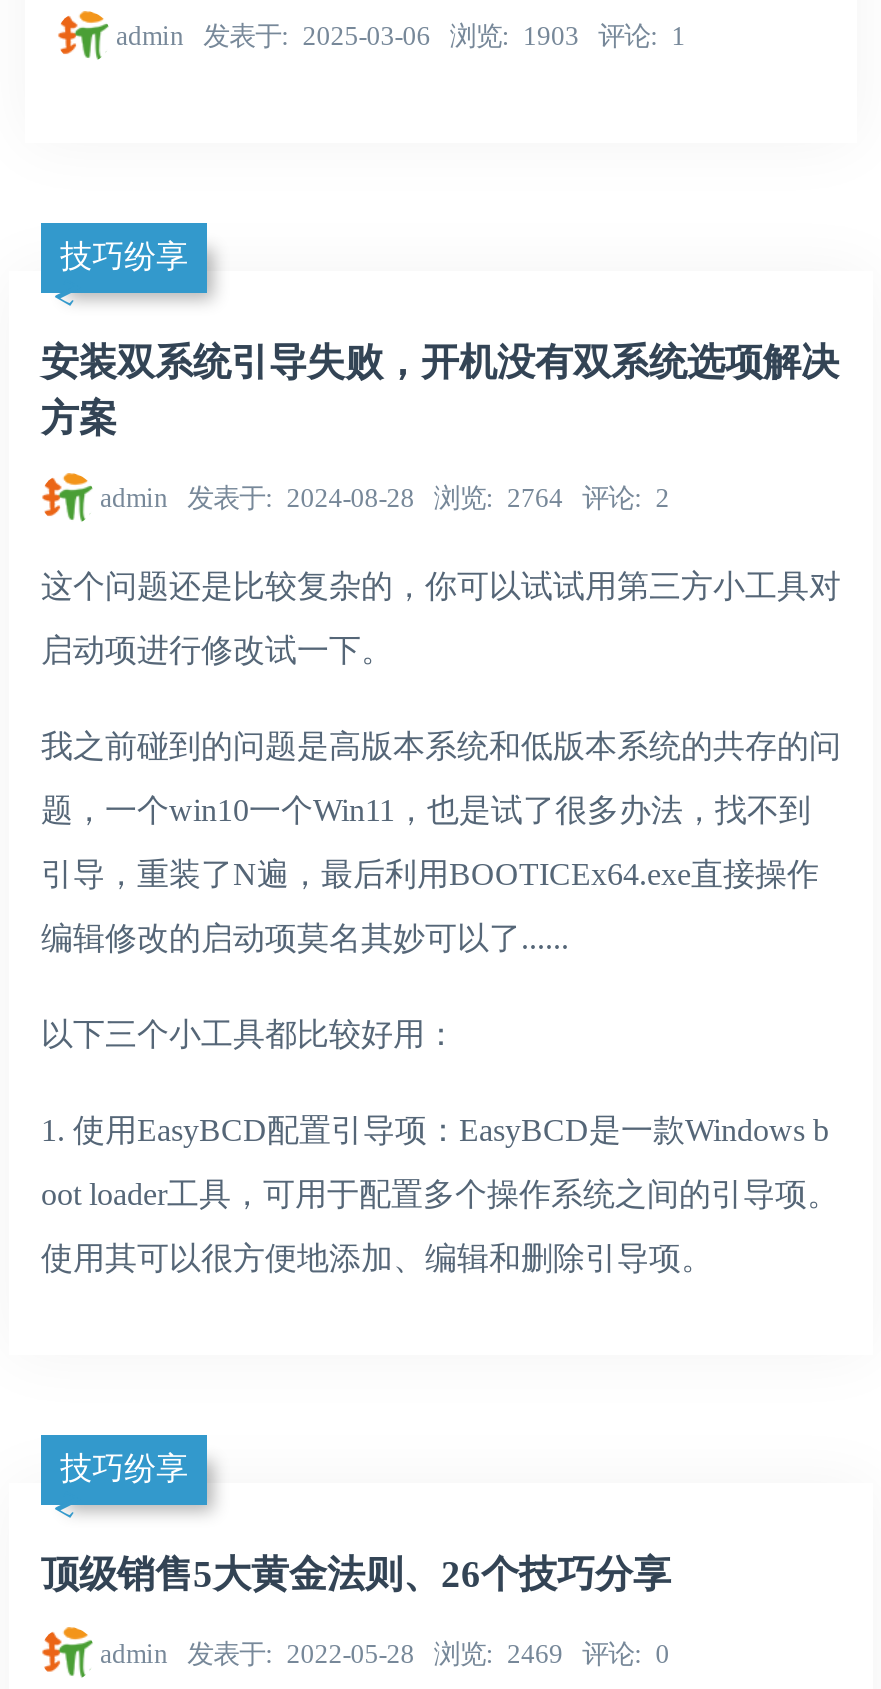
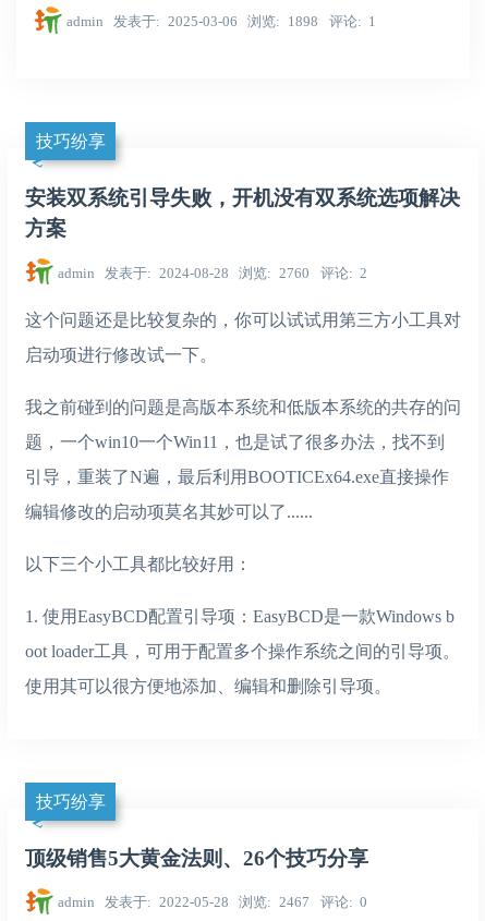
- admin 发表于 2025-03-06 浏览 1903 评论 1
+ admin 发表于 2025-03-06 浏览 1898 评论 1

- admin 发表于 2024-08-28 浏览 2764 评论 2
+ admin 发表于 2024-08-28 浏览 2760 评论 2

- admin 发表于 2022-05-28 浏览 2469 评论 0
+ admin 发表于 2022-05-28 浏览 2467 评论 0
